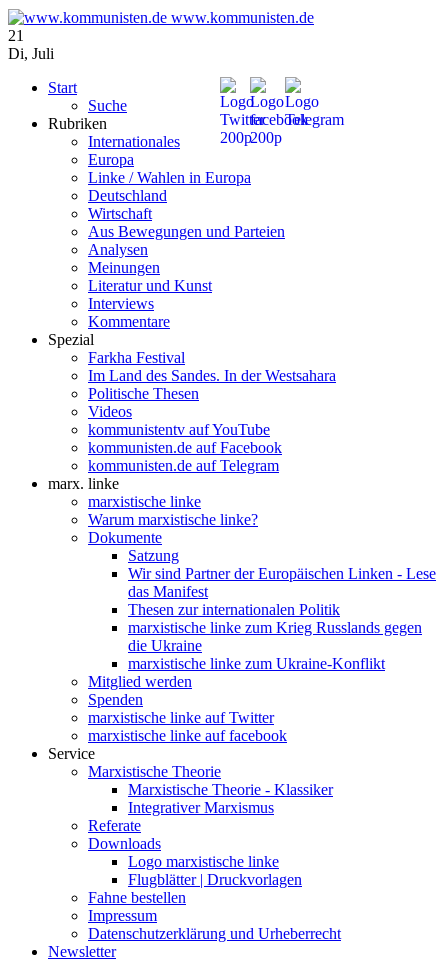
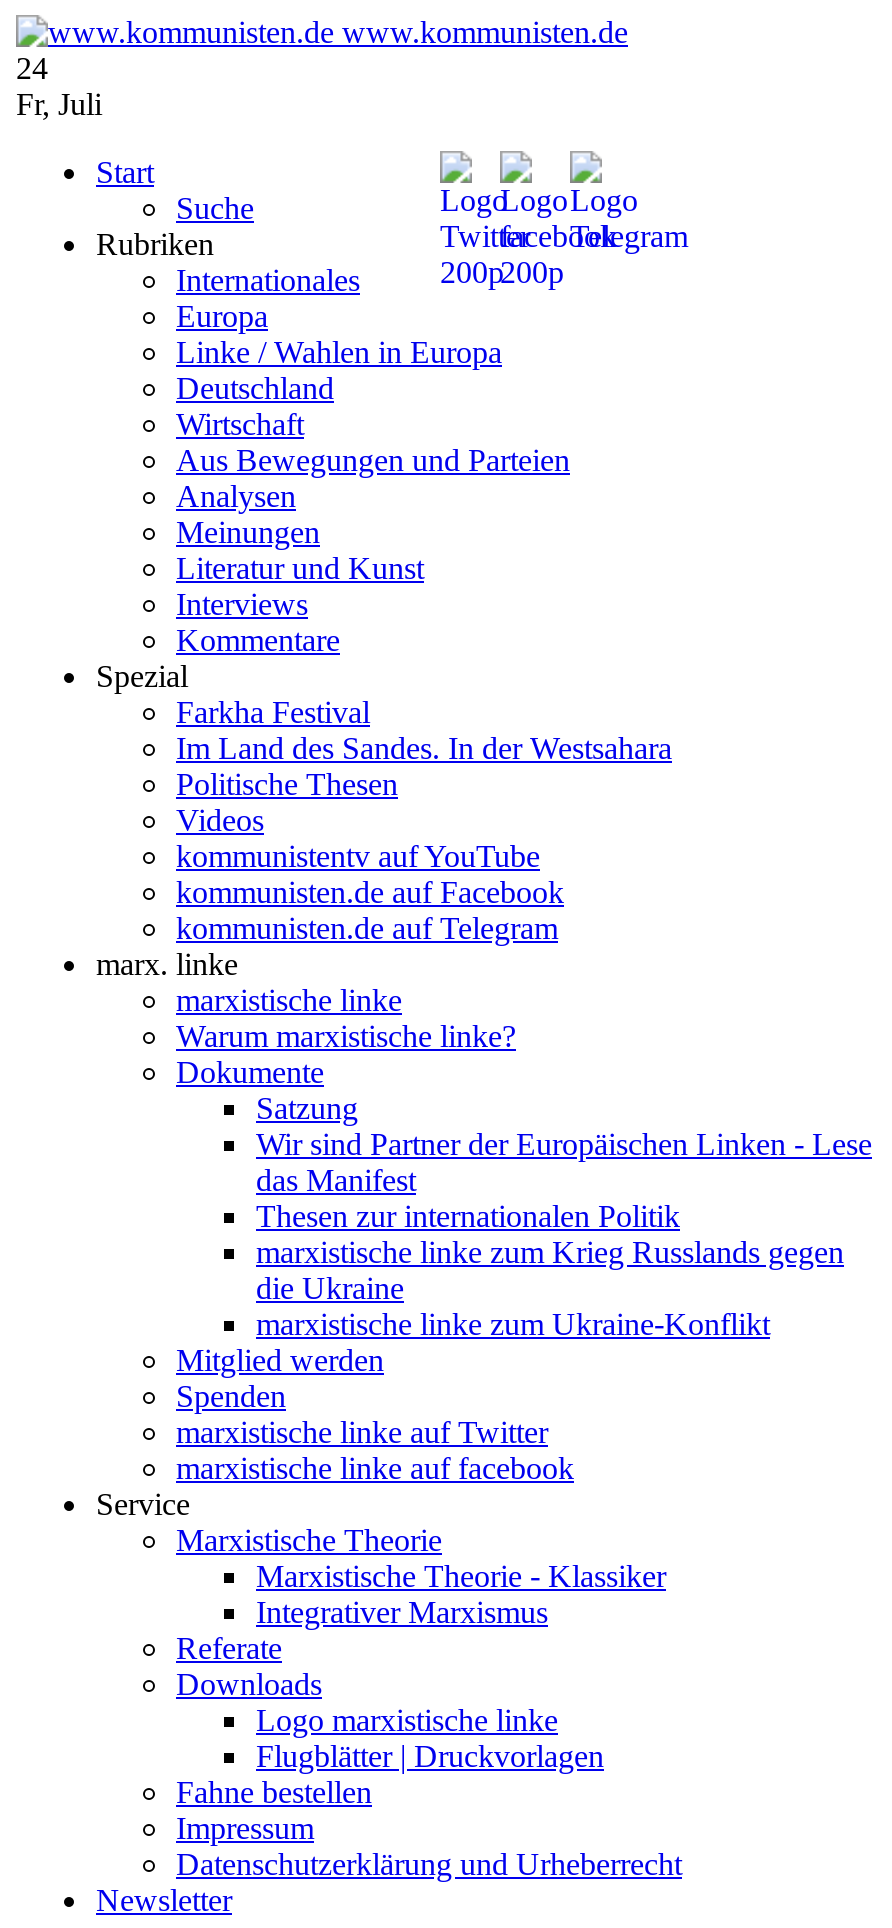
- 21
+ 24

- Di, Juli
+ Fr, Juli
